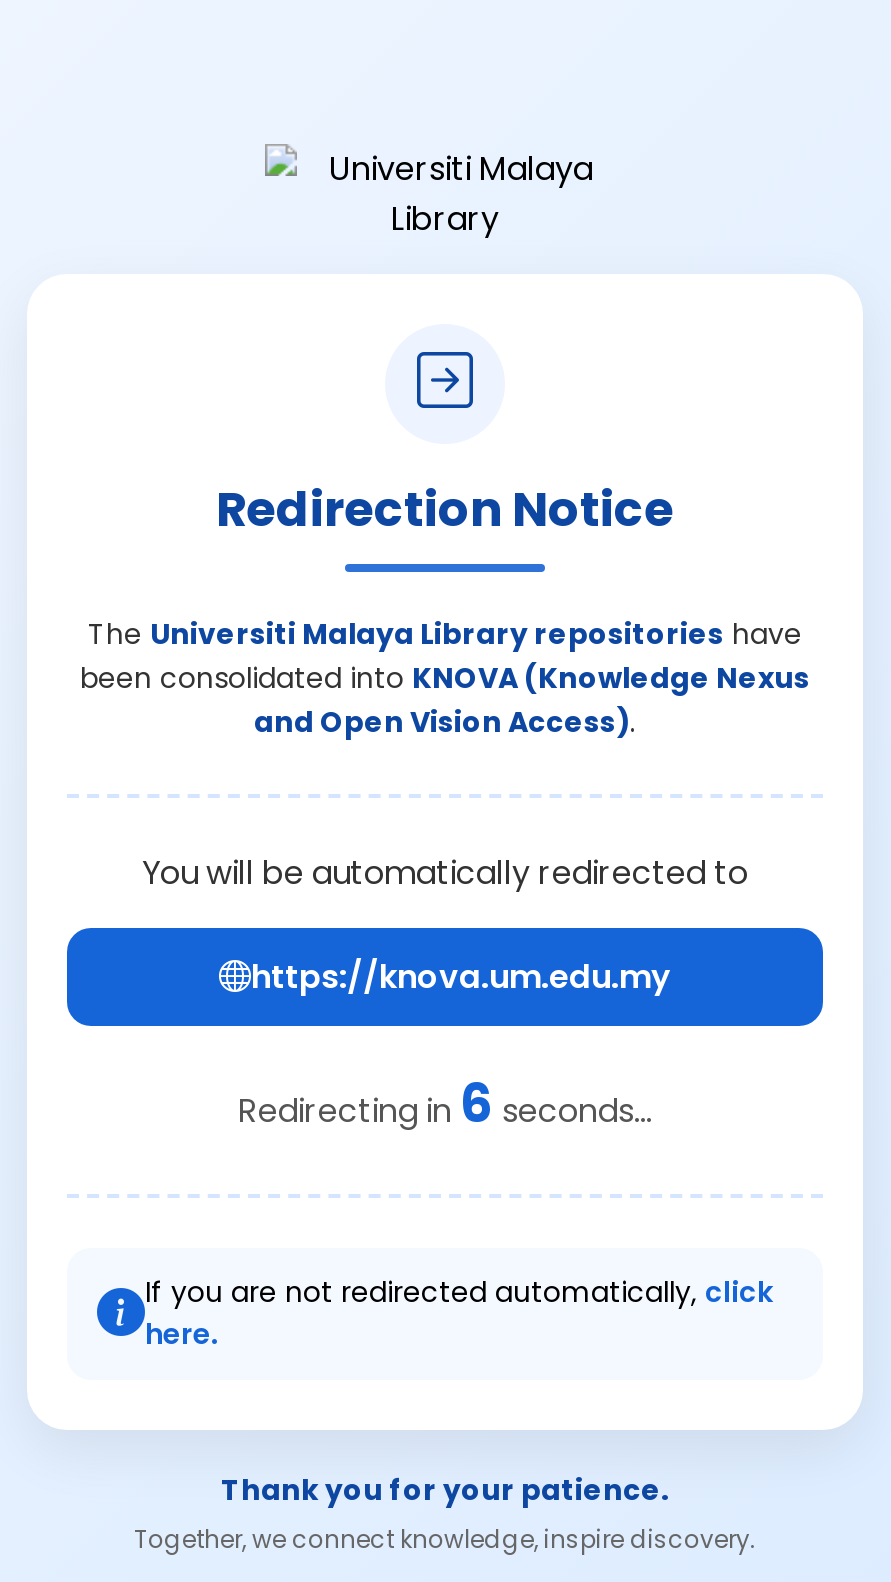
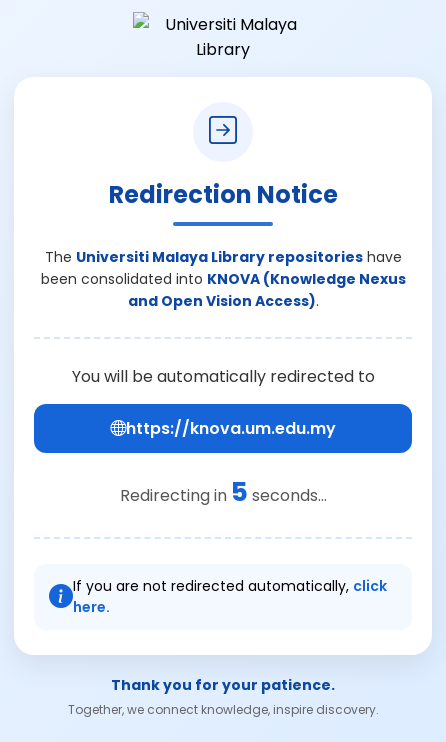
- Redirecting in 6 seconds...
+ Redirecting in 5 seconds...
